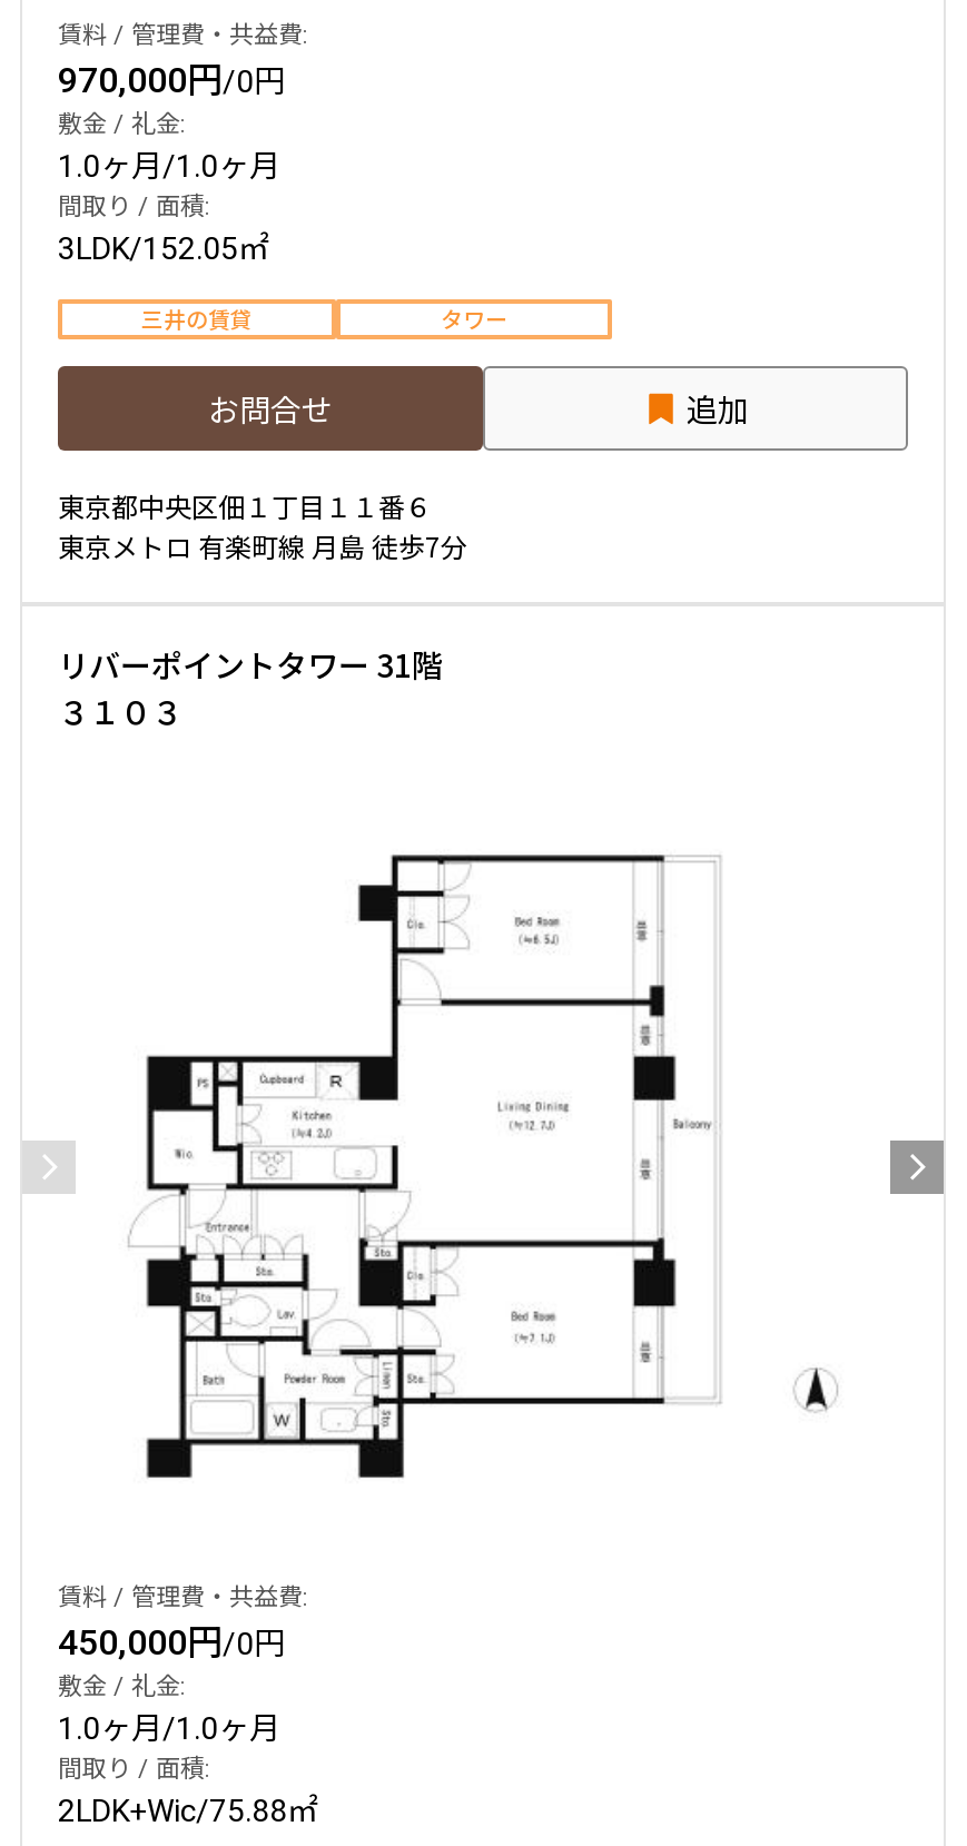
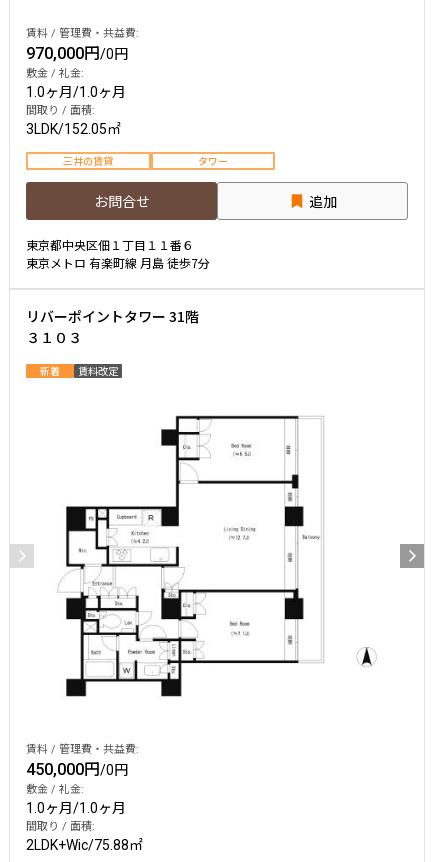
+ 新着
+ 賃料改定
